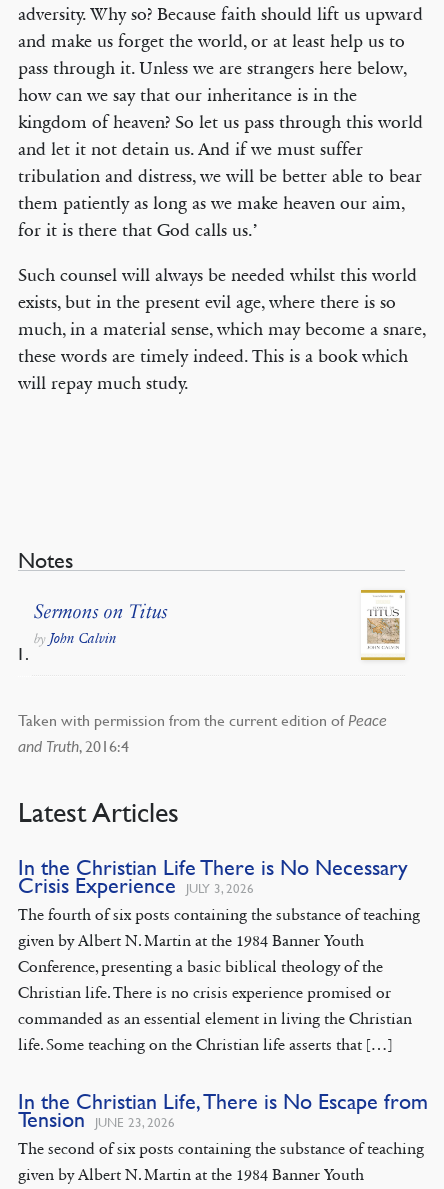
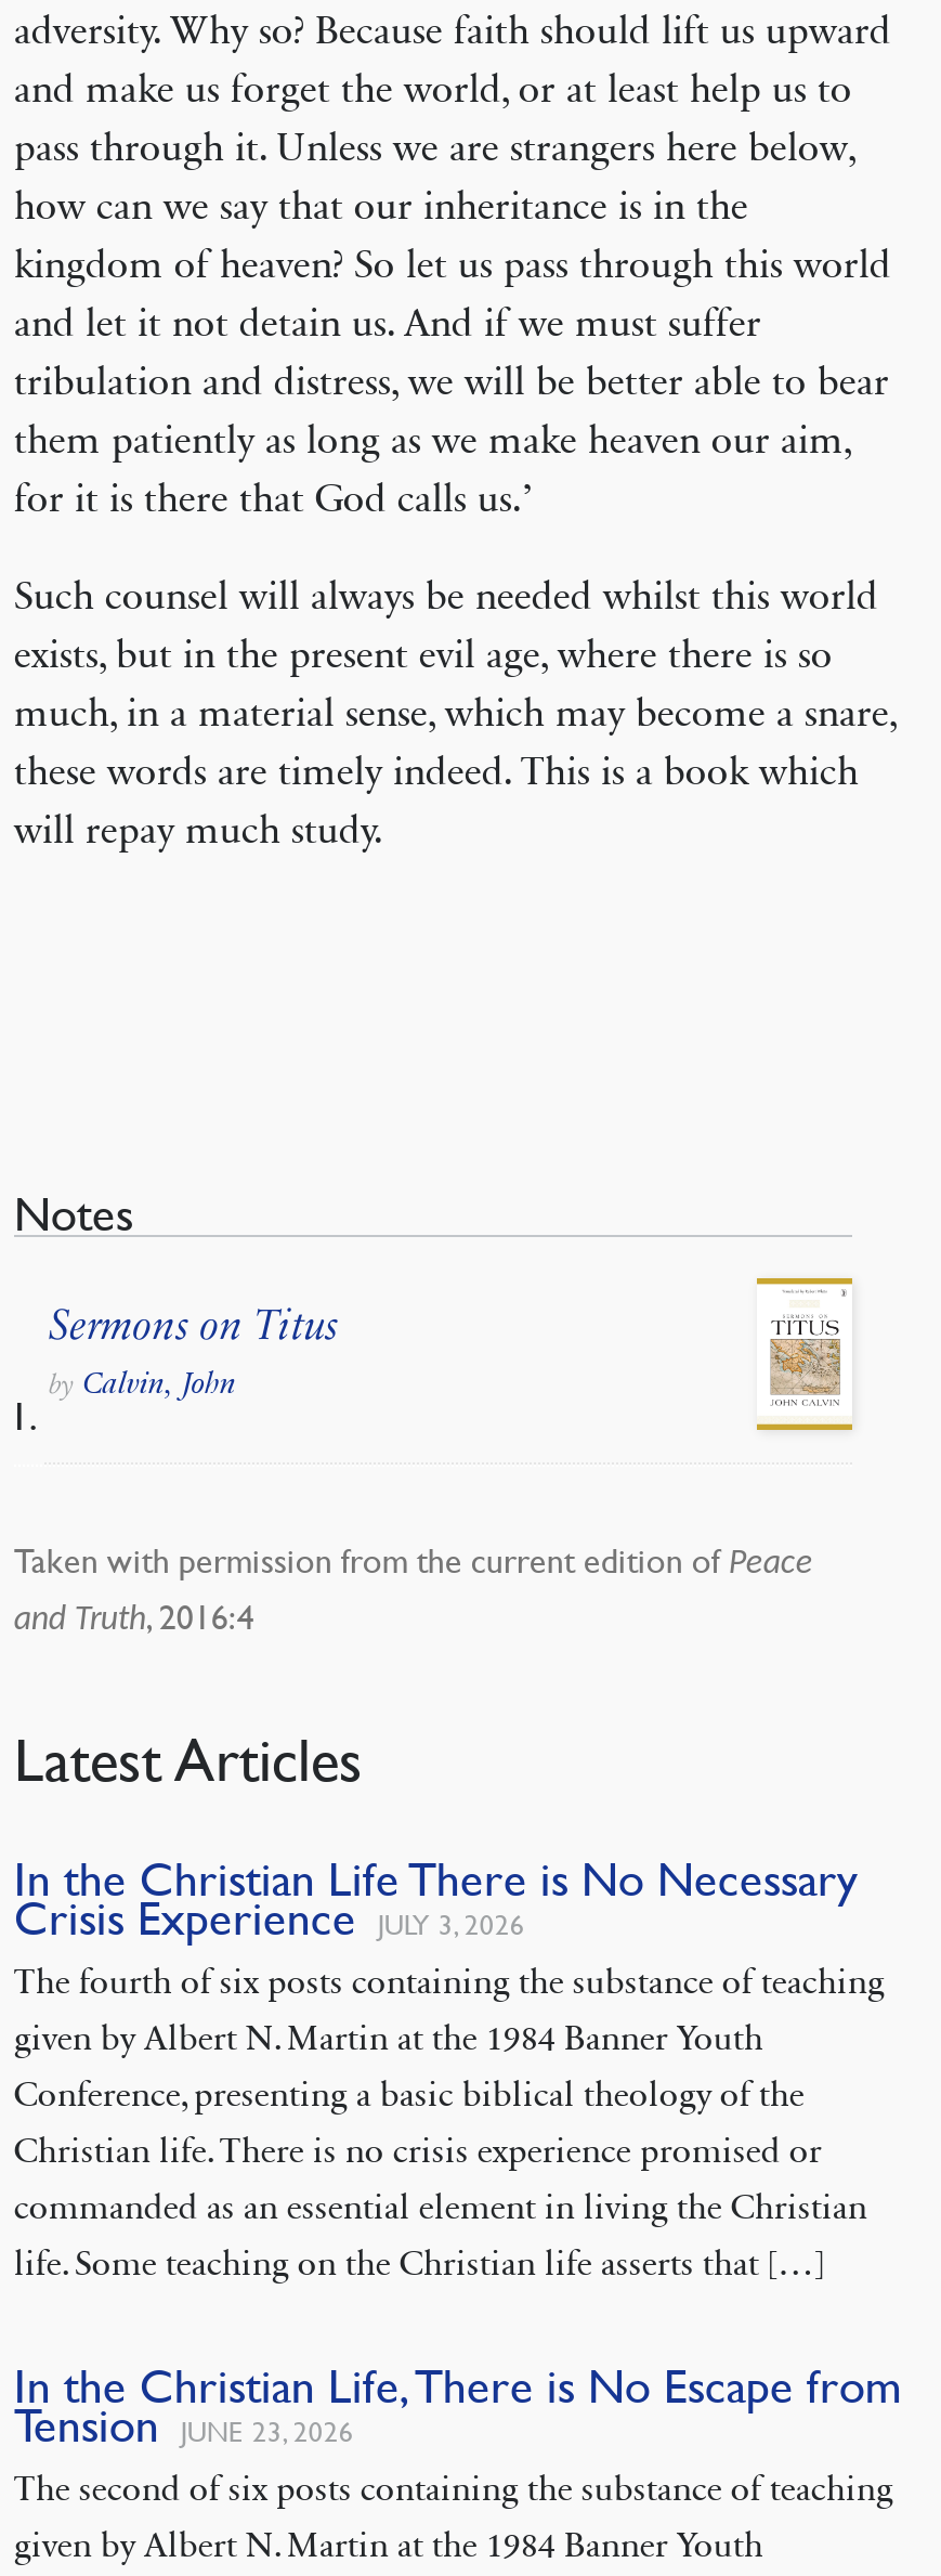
- by John Calvin
+ by Calvin, John
